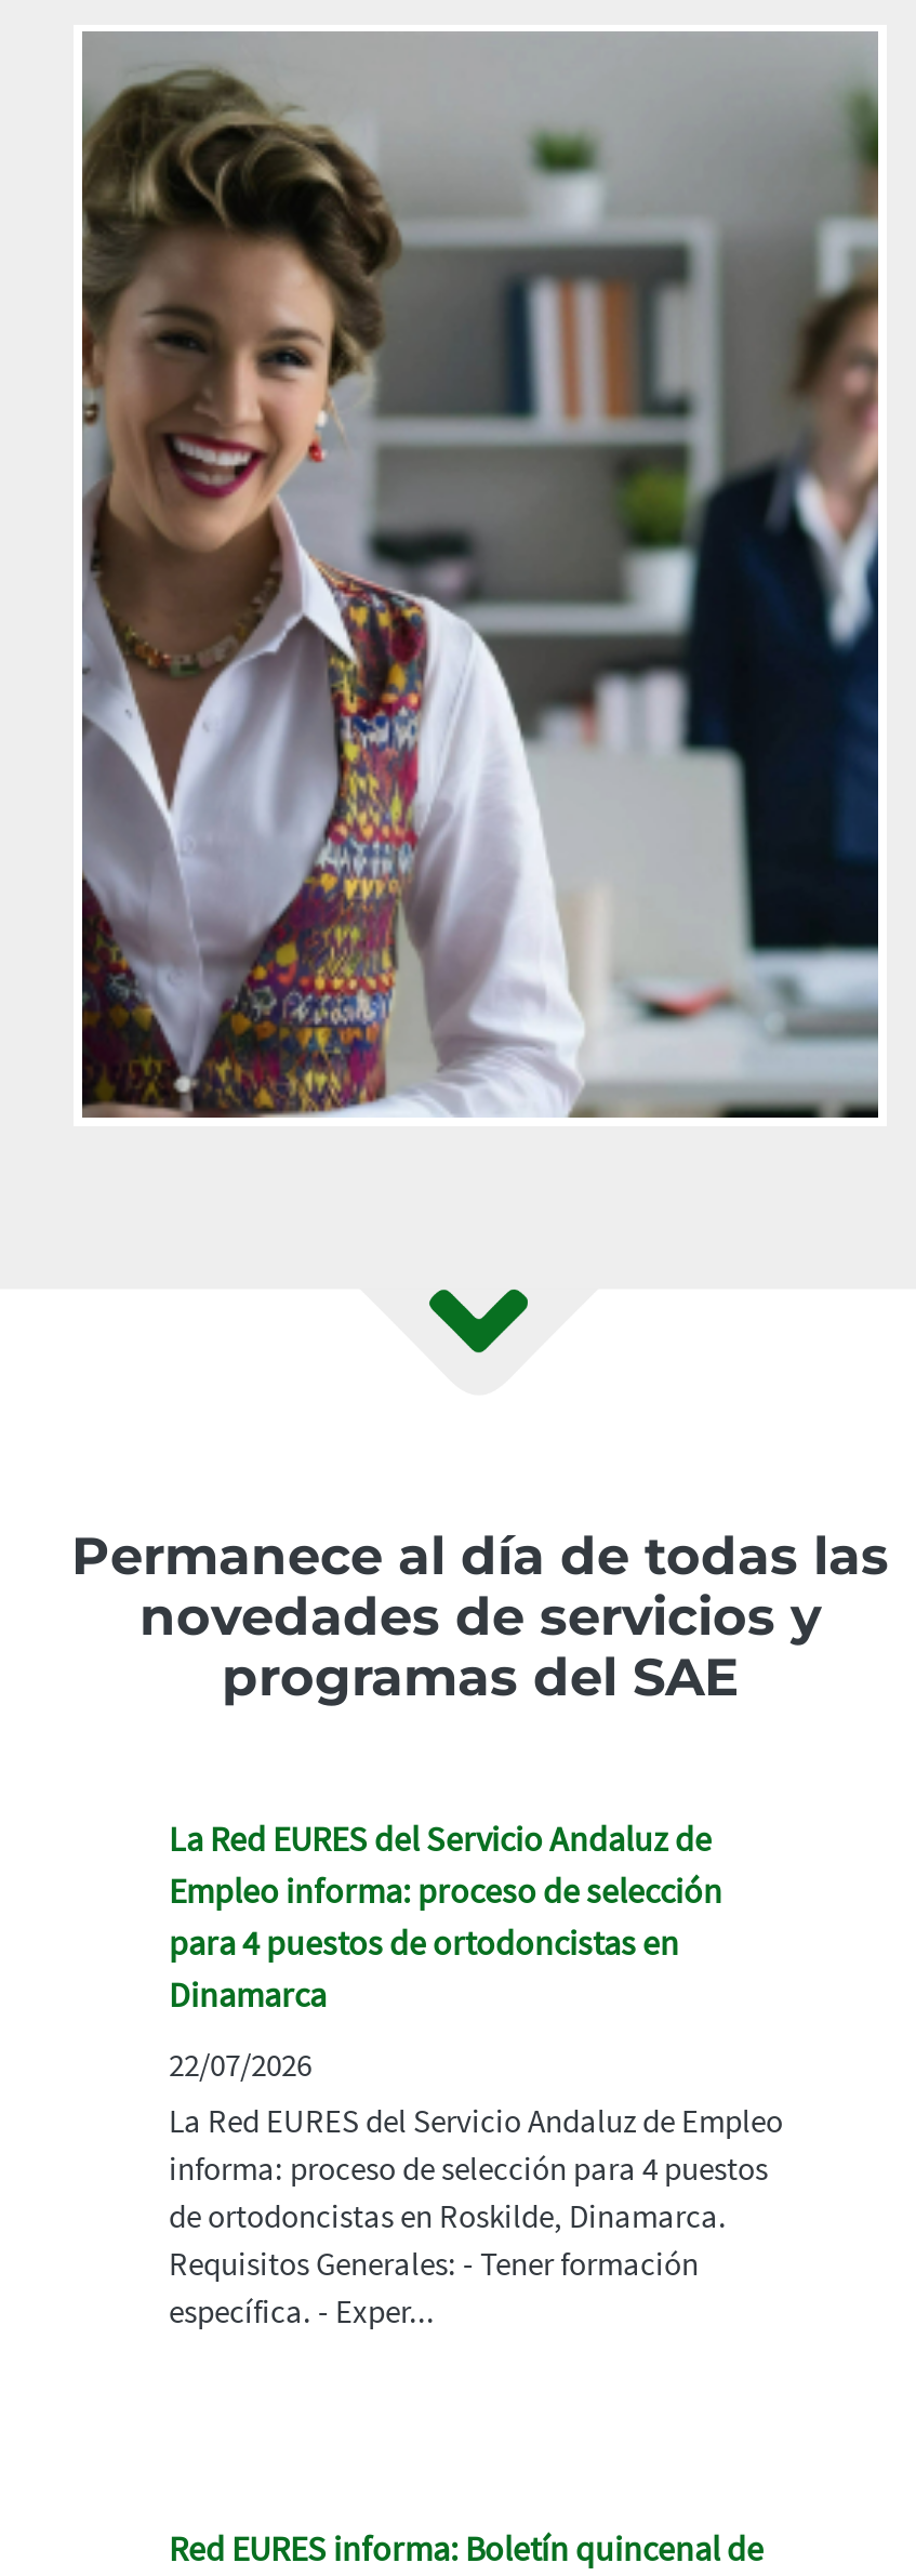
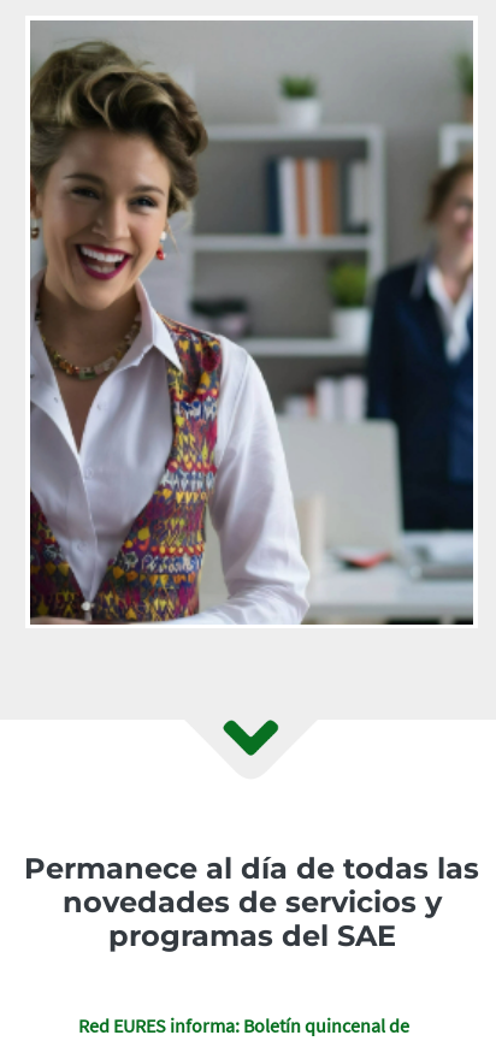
- La Red EURES del Servicio Andaluz de
- Empleo informa: proceso de selección
- para 4 puestos de ortodoncistas en
- Dinamarca
- 22/07/2026
- La Red EURES del Servicio Andaluz de Empleo
- informa: proceso de selección para 4 puestos
- de ortodoncistas en Roskilde, Dinamarca.
- Requisitos Generales: - Tener formación
- específica. - Exper...
